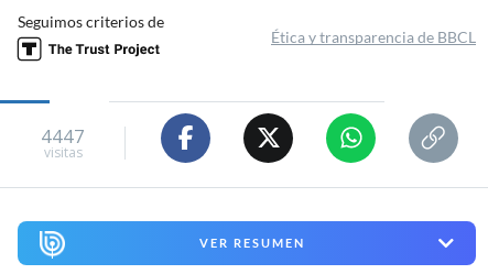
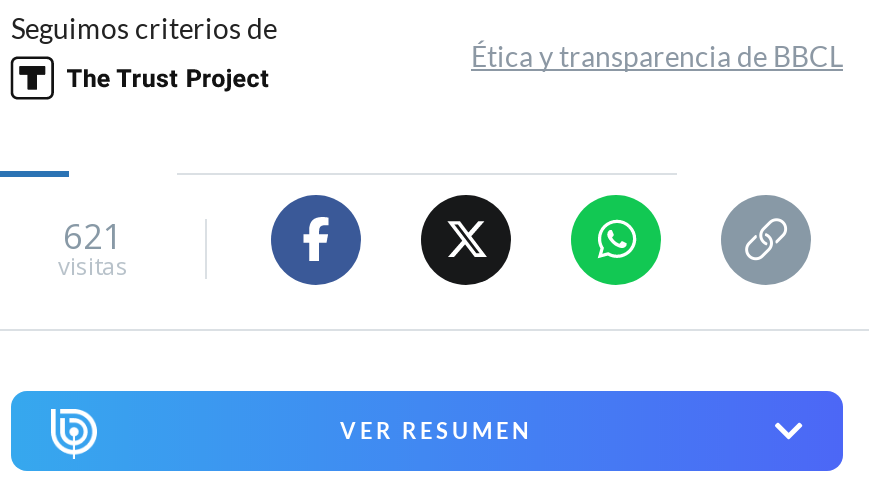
- 4447
+ 621
